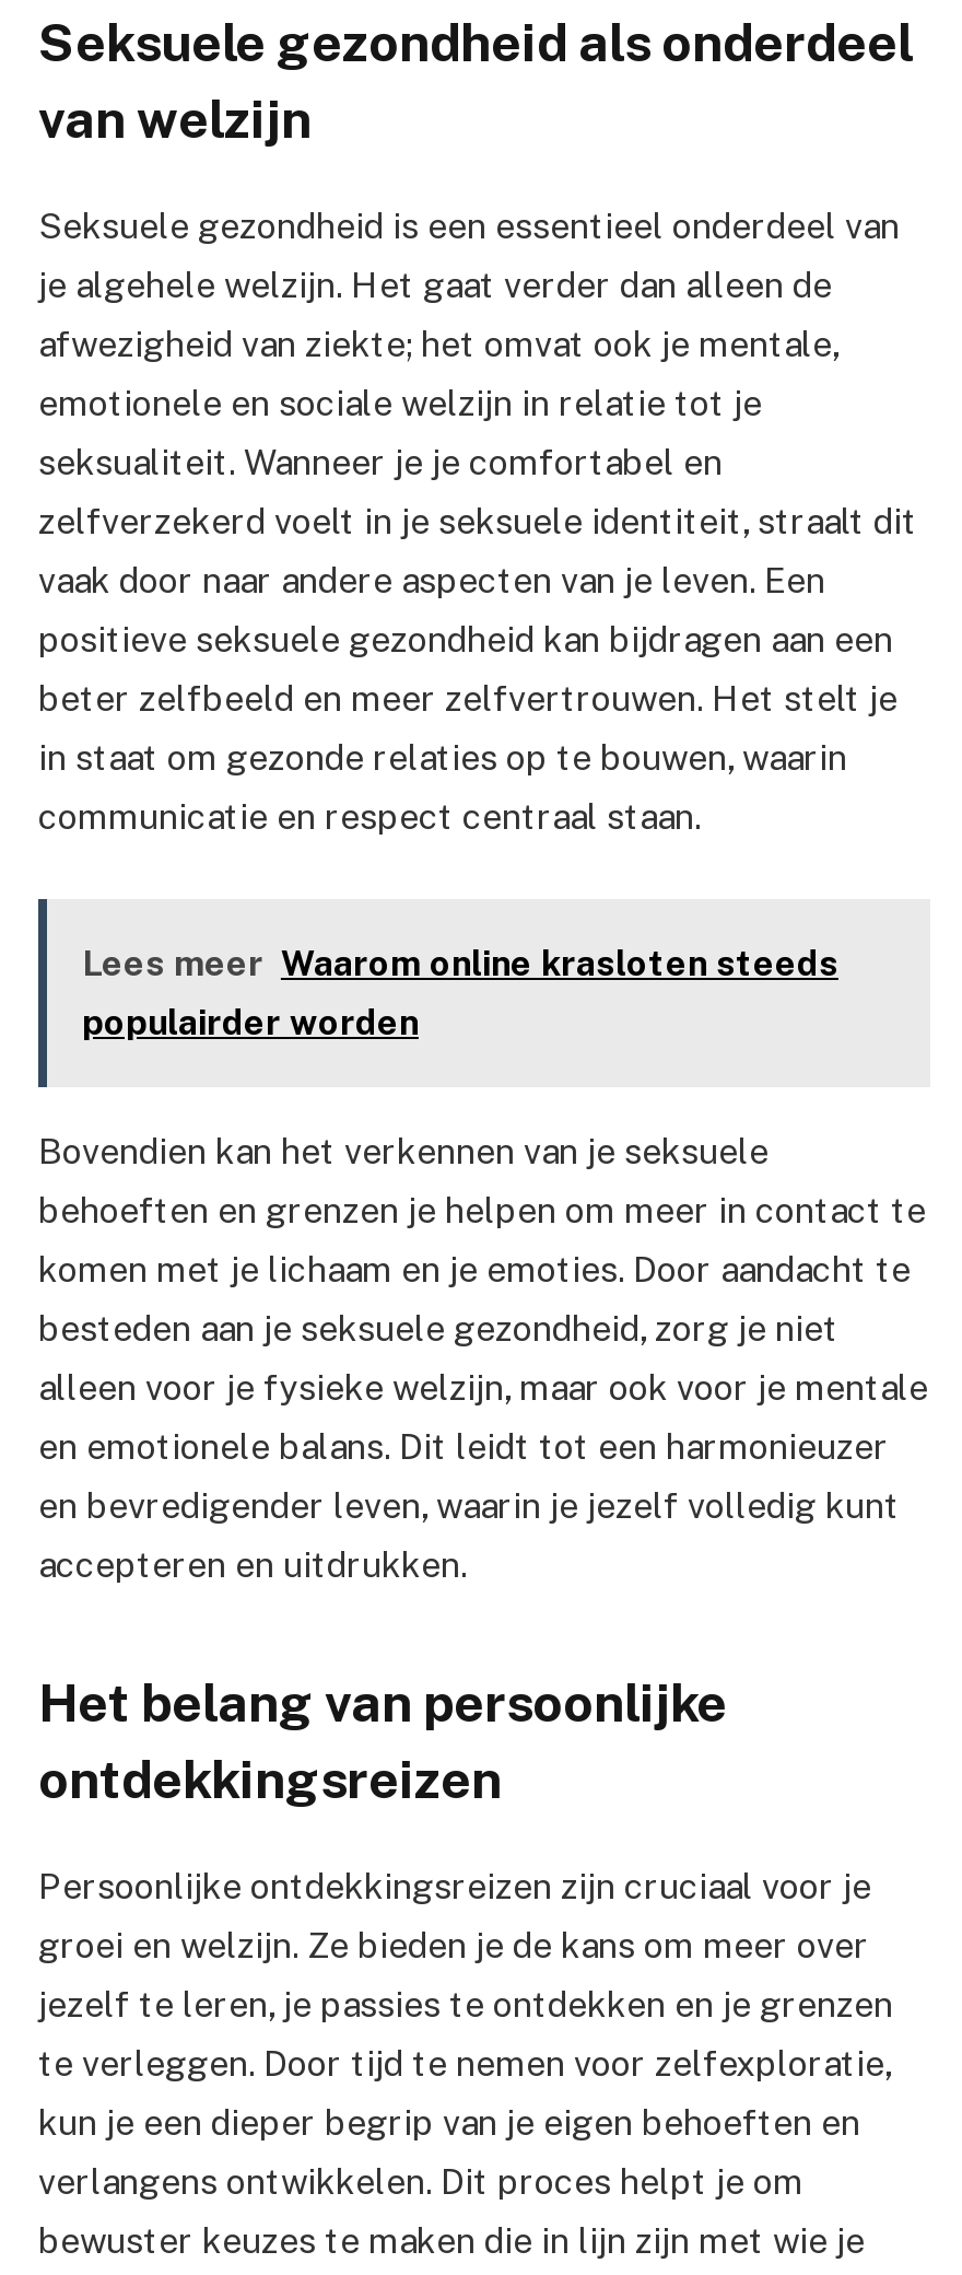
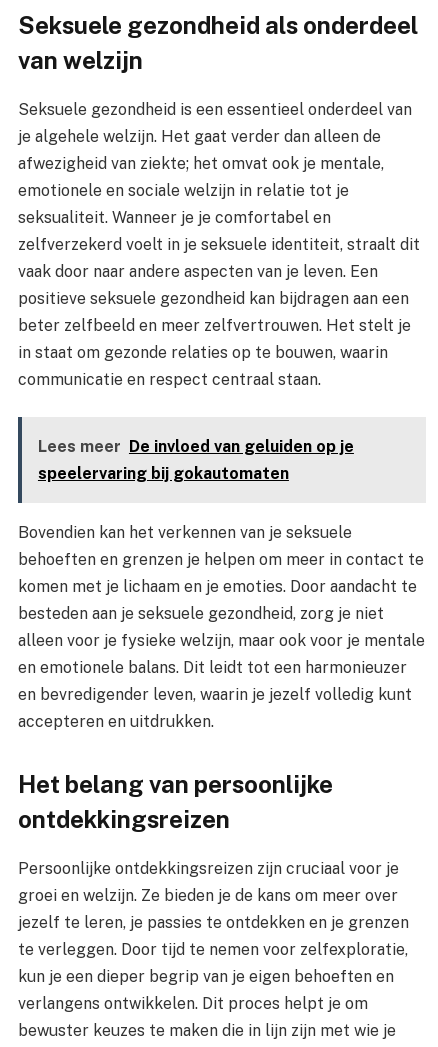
- Lees meer Waarom online krasloten steeds
- populairder worden
+ Lees meer De invloed van geluiden op je
+ speelervaring bij gokautomaten
